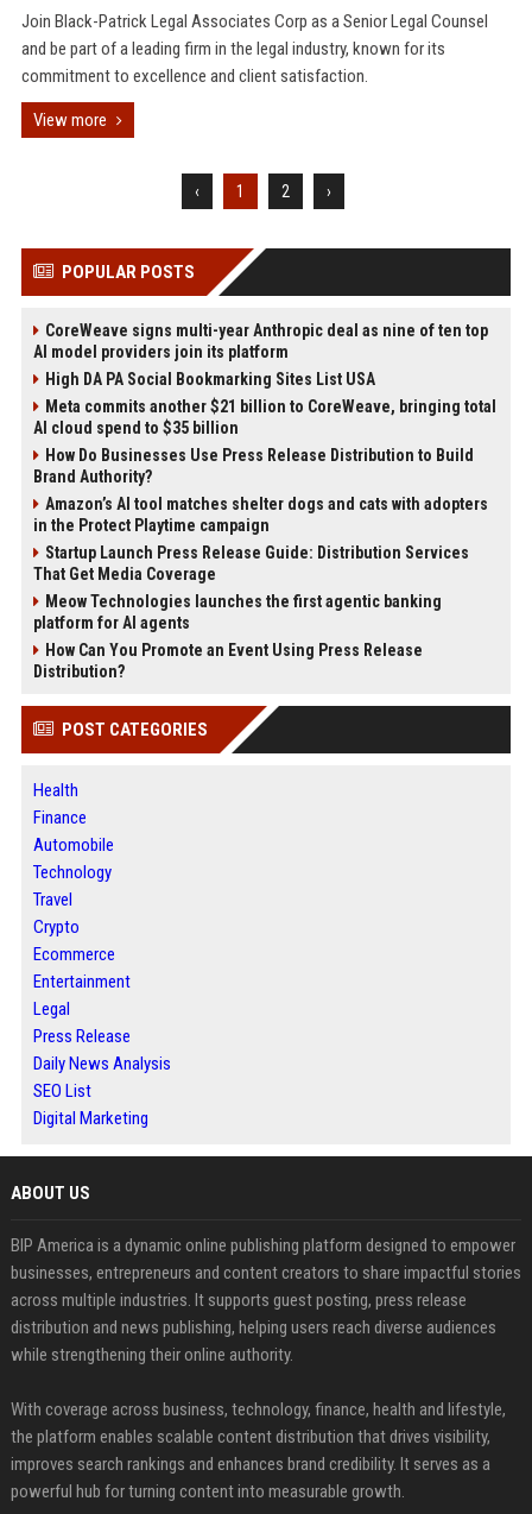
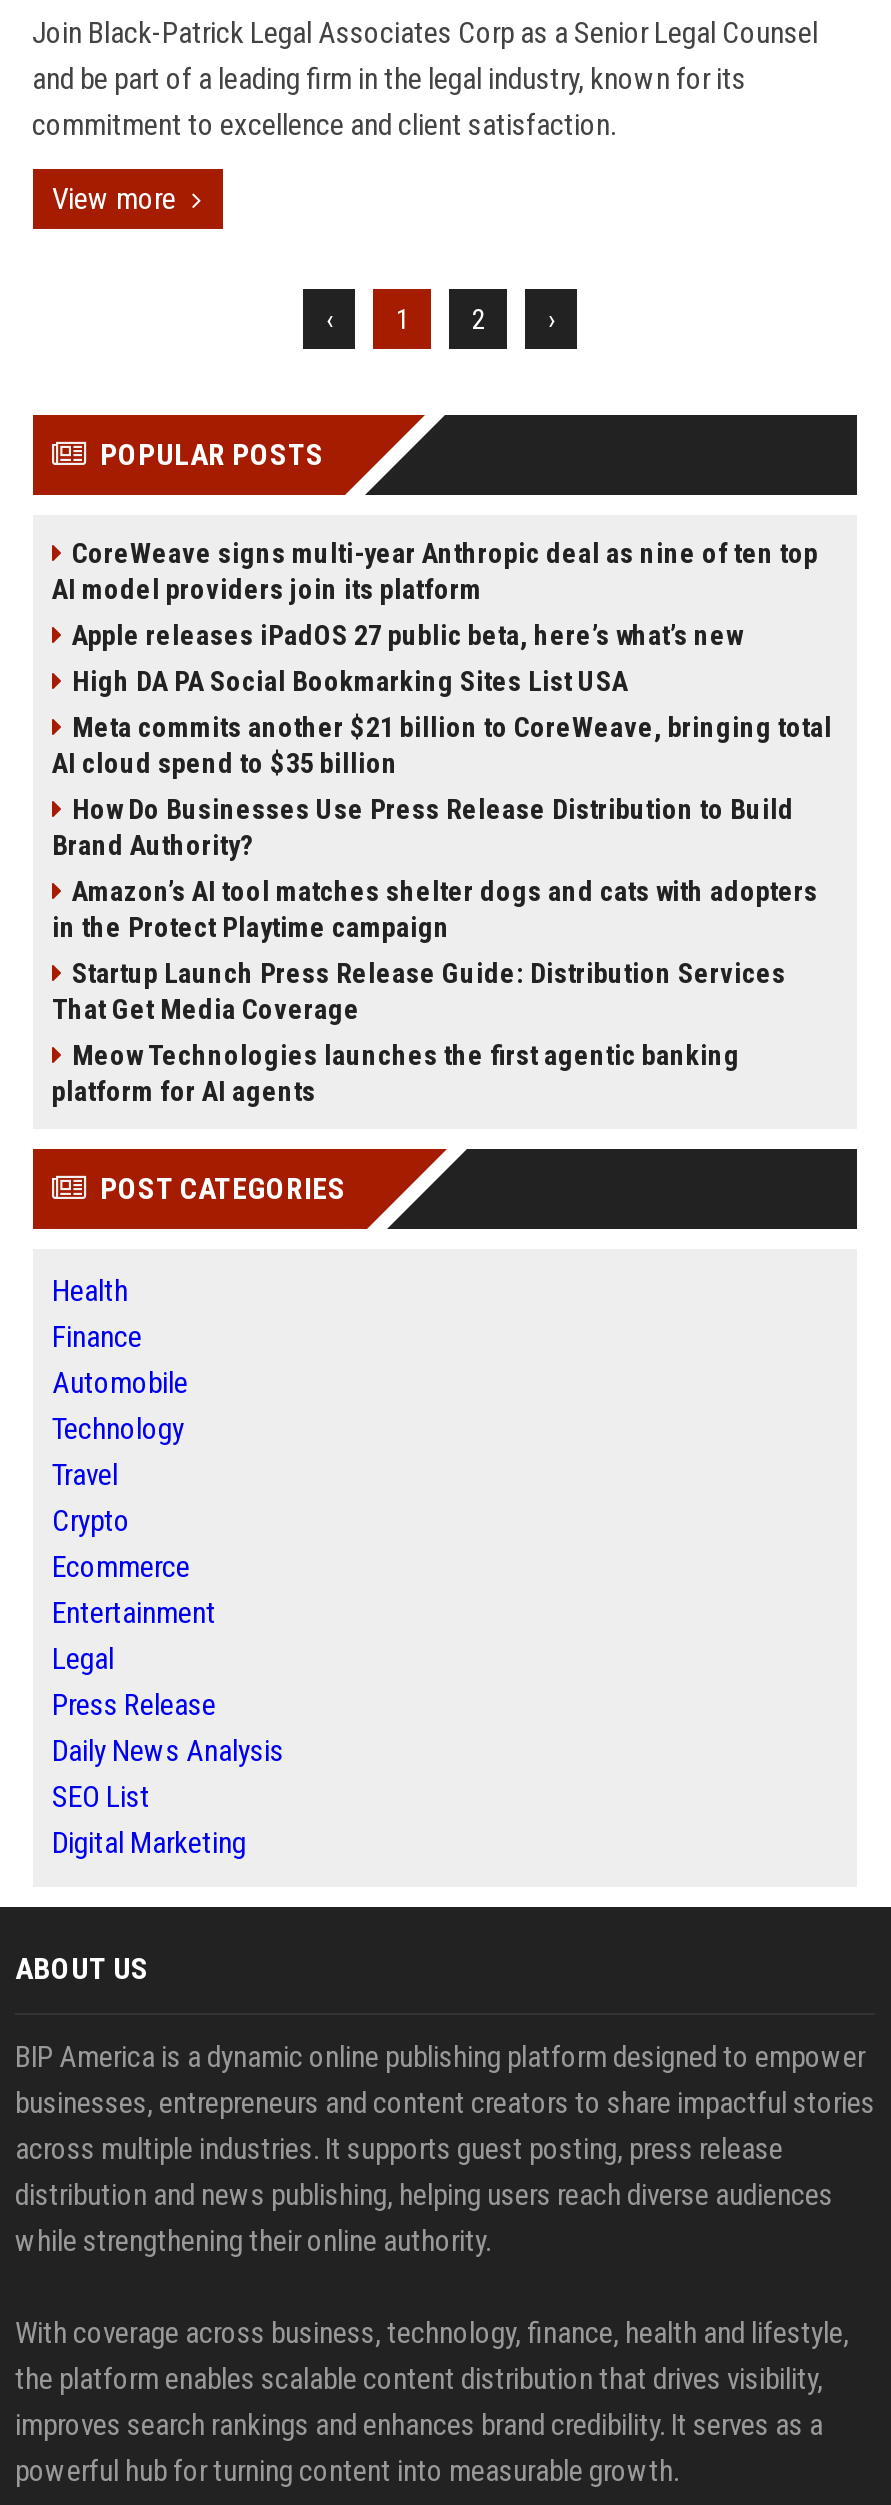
+ Apple releases iPadOS 27 public beta, here’s what’s new

moved down: High DA PA Social Bookmarking Sites List USA | Meta commits another $21 billion to CoreWeave, bringing total | AI cloud spend to $35 billion | ... | Meow Technologies launches the first agentic banking | platform for AI agents

- How Can You Promote an Event Using Press Release
- Distribution?
